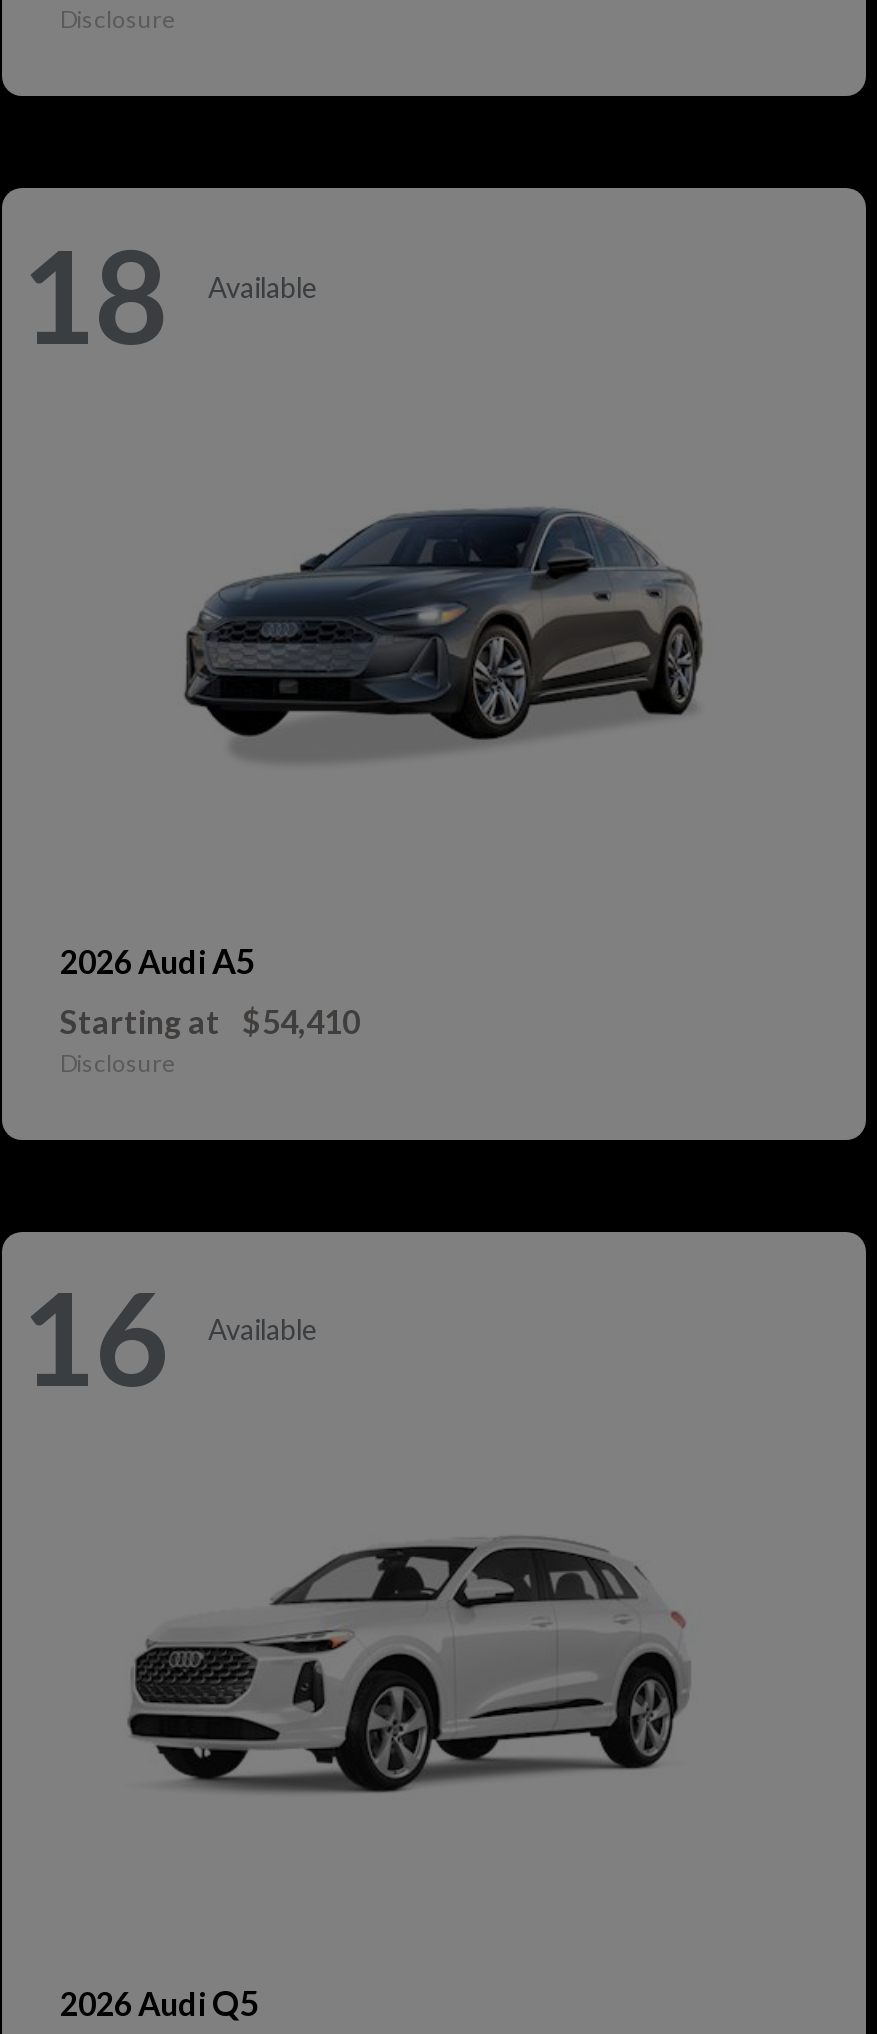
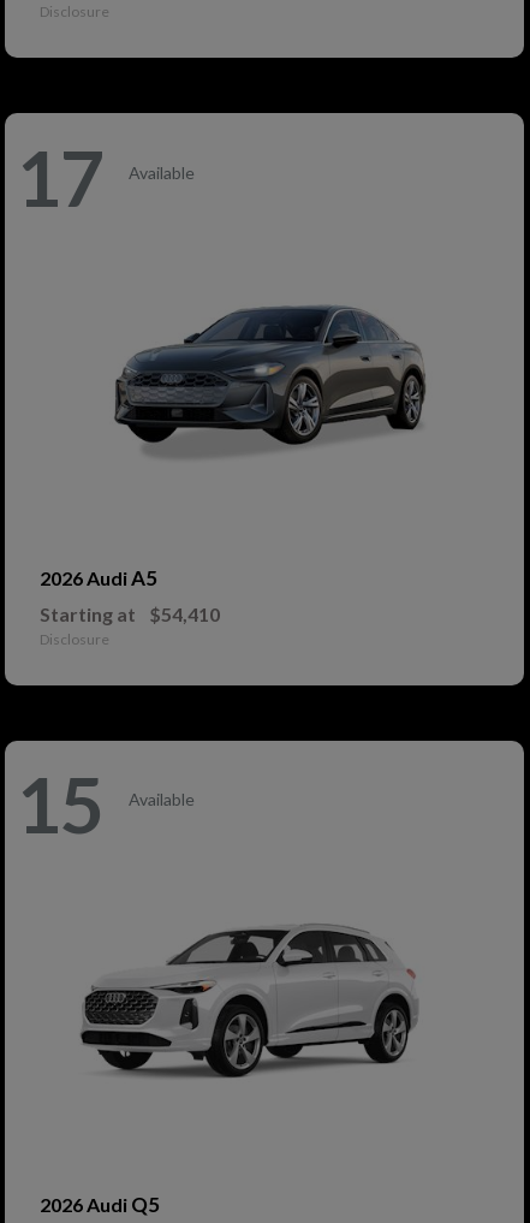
- 18 Available
+ 17 Available

- 16 Available
+ 15 Available
